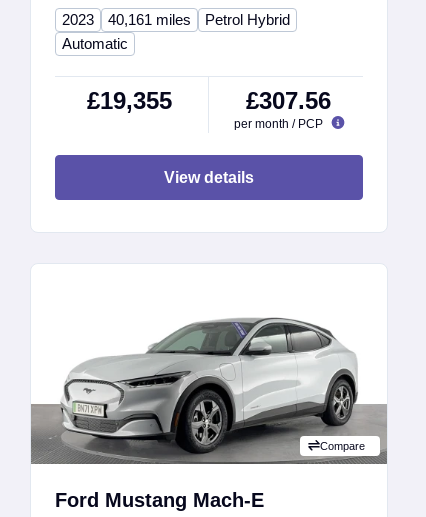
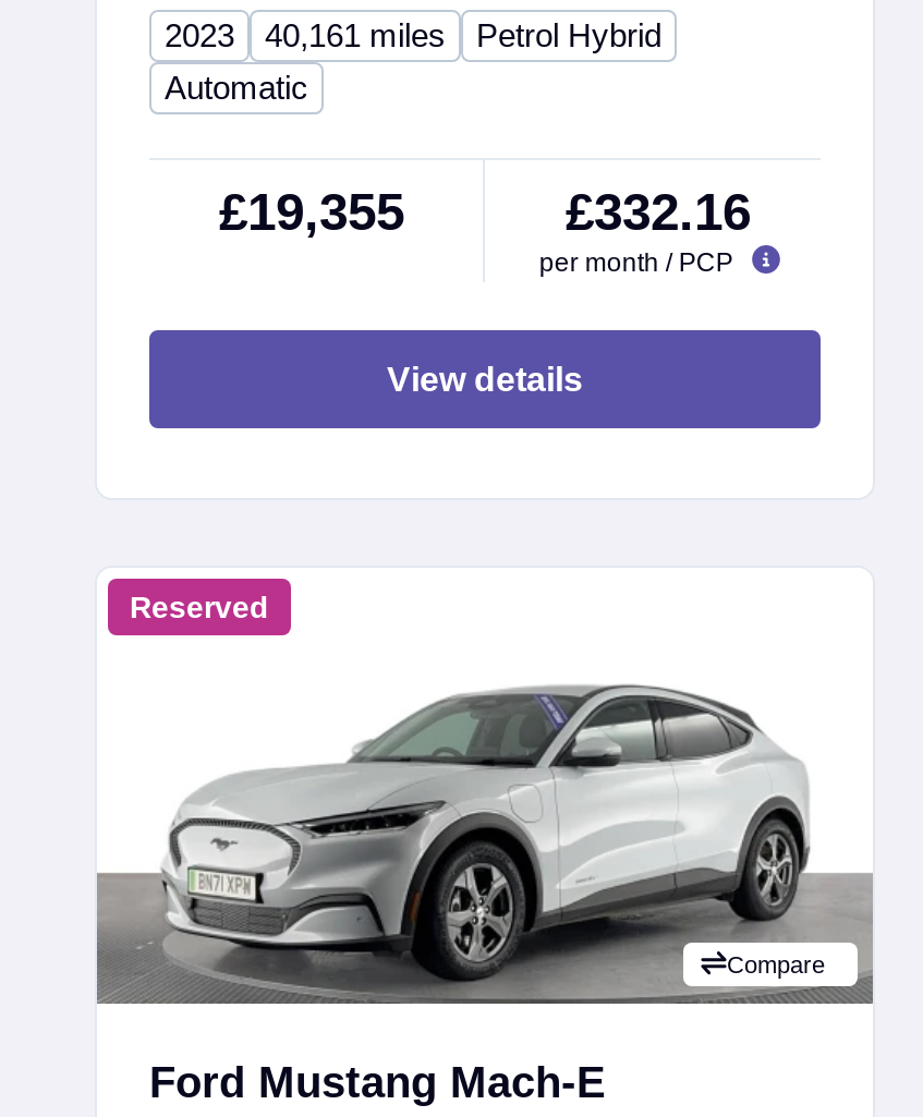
- £307.56
+ £332.16

+ Reserved
